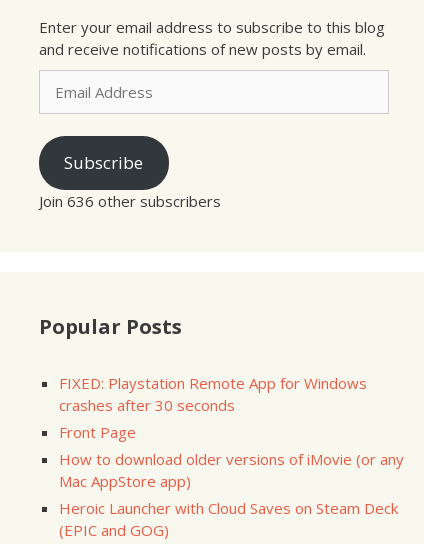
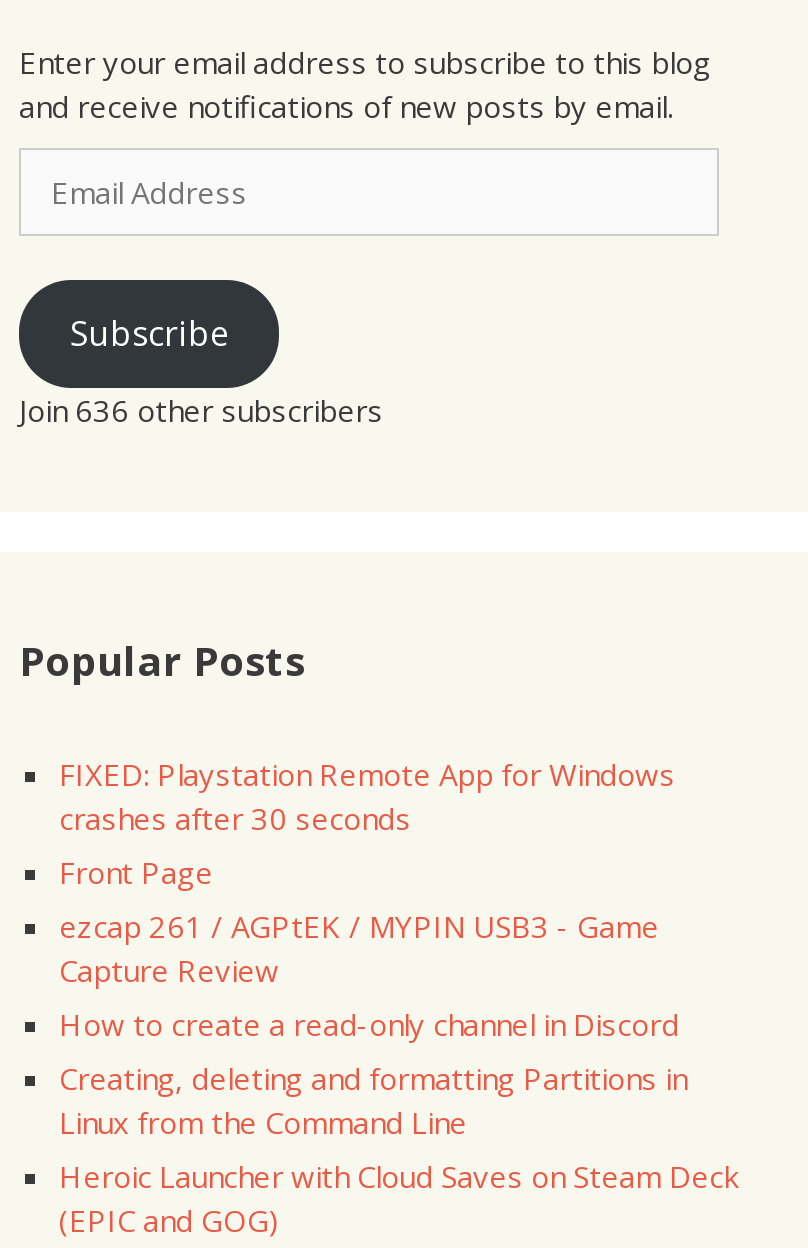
- How to download older versions of iMovie (or any
- Mac AppStore app)
+ ezcap 261 / AGPtEK / MYPIN USB3 - Game
+ Capture Review
+ How to create a read-only channel in Discord
+ Creating, deleting and formatting Partitions in
+ Linux from the Command Line
